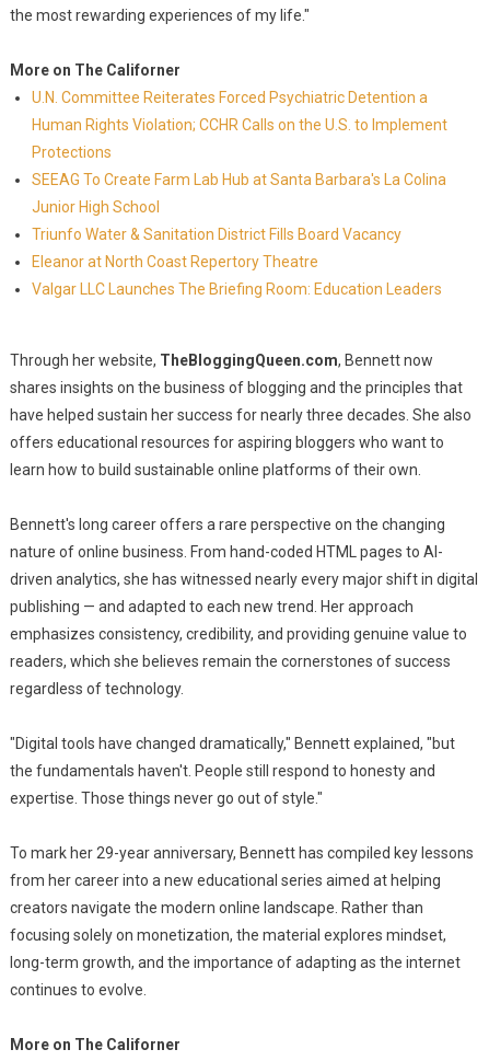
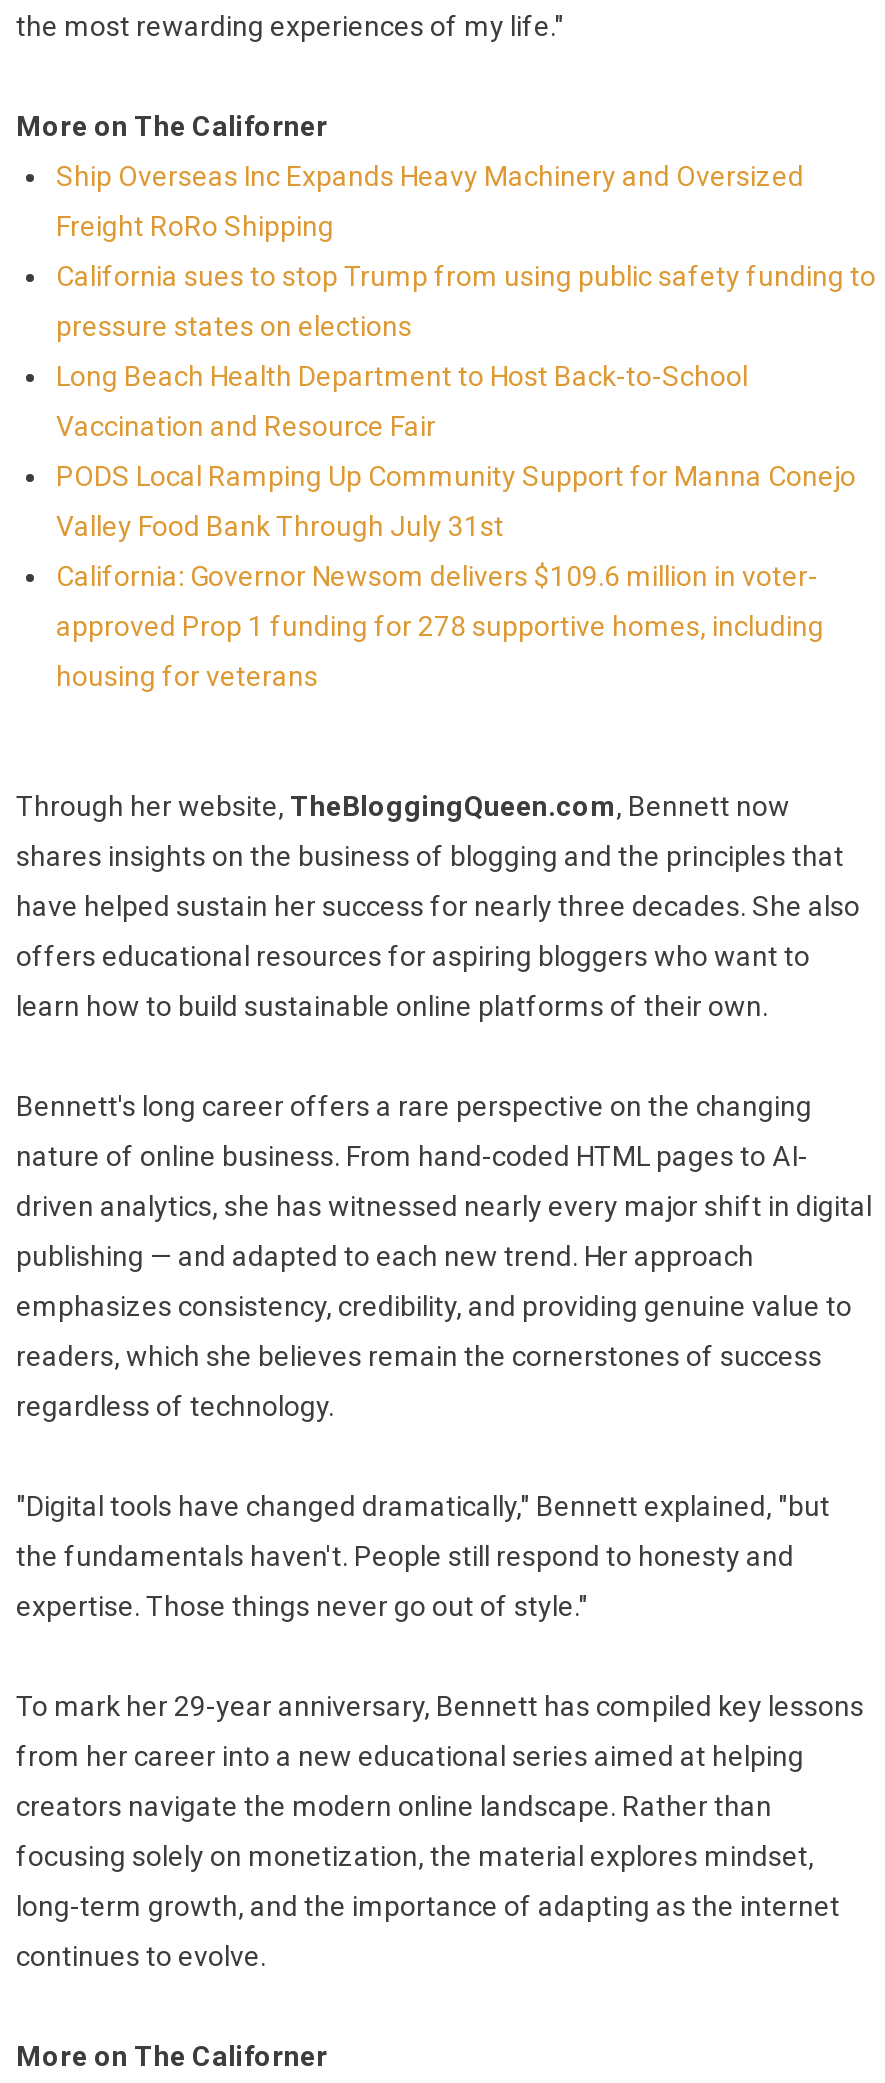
- U.N. Committee Reiterates Forced Psychiatric Detention a
- Human Rights Violation; CCHR Calls on the U.S. to Implement
- Protections
- SEEAG To Create Farm Lab Hub at Santa Barbara's La Colina
- Junior High School
- Triunfo Water & Sanitation District Fills Board Vacancy
- Eleanor at North Coast Repertory Theatre
- Valgar LLC Launches The Briefing Room: Education Leaders
+ Ship Overseas Inc Expands Heavy Machinery and Oversized
+ Freight RoRo Shipping
+ California sues to stop Trump from using public safety funding to
+ pressure states on elections
+ Long Beach Health Department to Host Back-to-School
+ Vaccination and Resource Fair
+ PODS Local Ramping Up Community Support for Manna Conejo
+ Valley Food Bank Through July 31st
+ California: Governor Newsom delivers $109.6 million in voter-
+ approved Prop 1 funding for 278 supportive homes, including
+ housing for veterans
